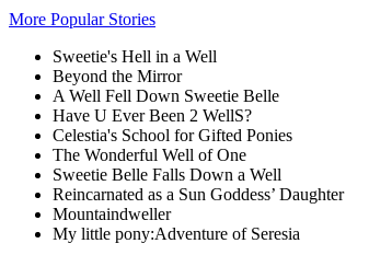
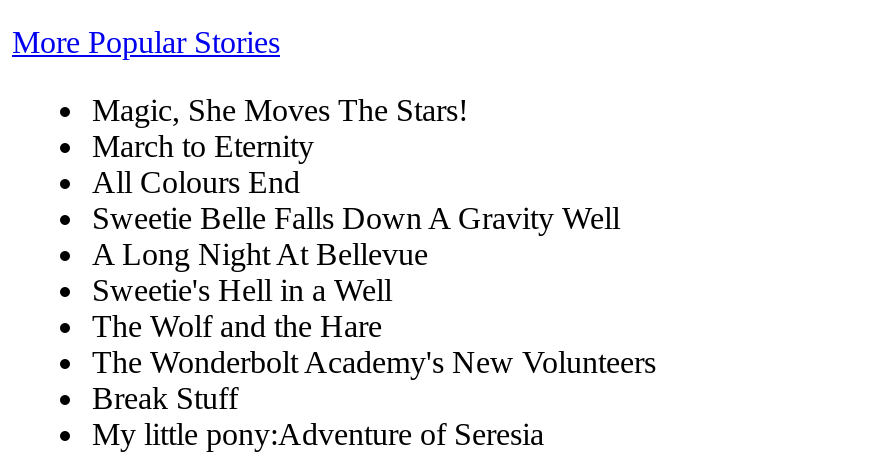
+ Magic, She Moves The Stars!
+ March to Eternity
+ All Colours End
+ Sweetie Belle Falls Down A Gravity Well
+ A Long Night At Bellevue

moved down: Sweetie's Hell in a Well

- Beyond the Mirror
- A Well Fell Down Sweetie Belle
- Have U Ever Been 2 WellS?
- Celestia's School for Gifted Ponies
- The Wonderful Well of One
- Sweetie Belle Falls Down a Well
- Reincarnated as a Sun Goddess’ Daughter
- Mountaindweller
+ The Wolf and the Hare
+ The Wonderbolt Academy's New Volunteers
+ Break Stuff
